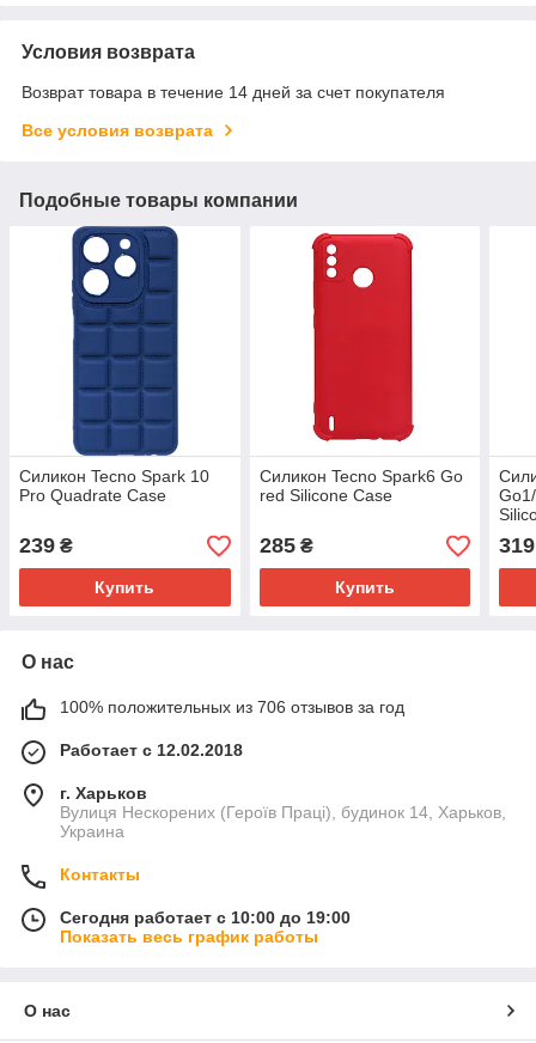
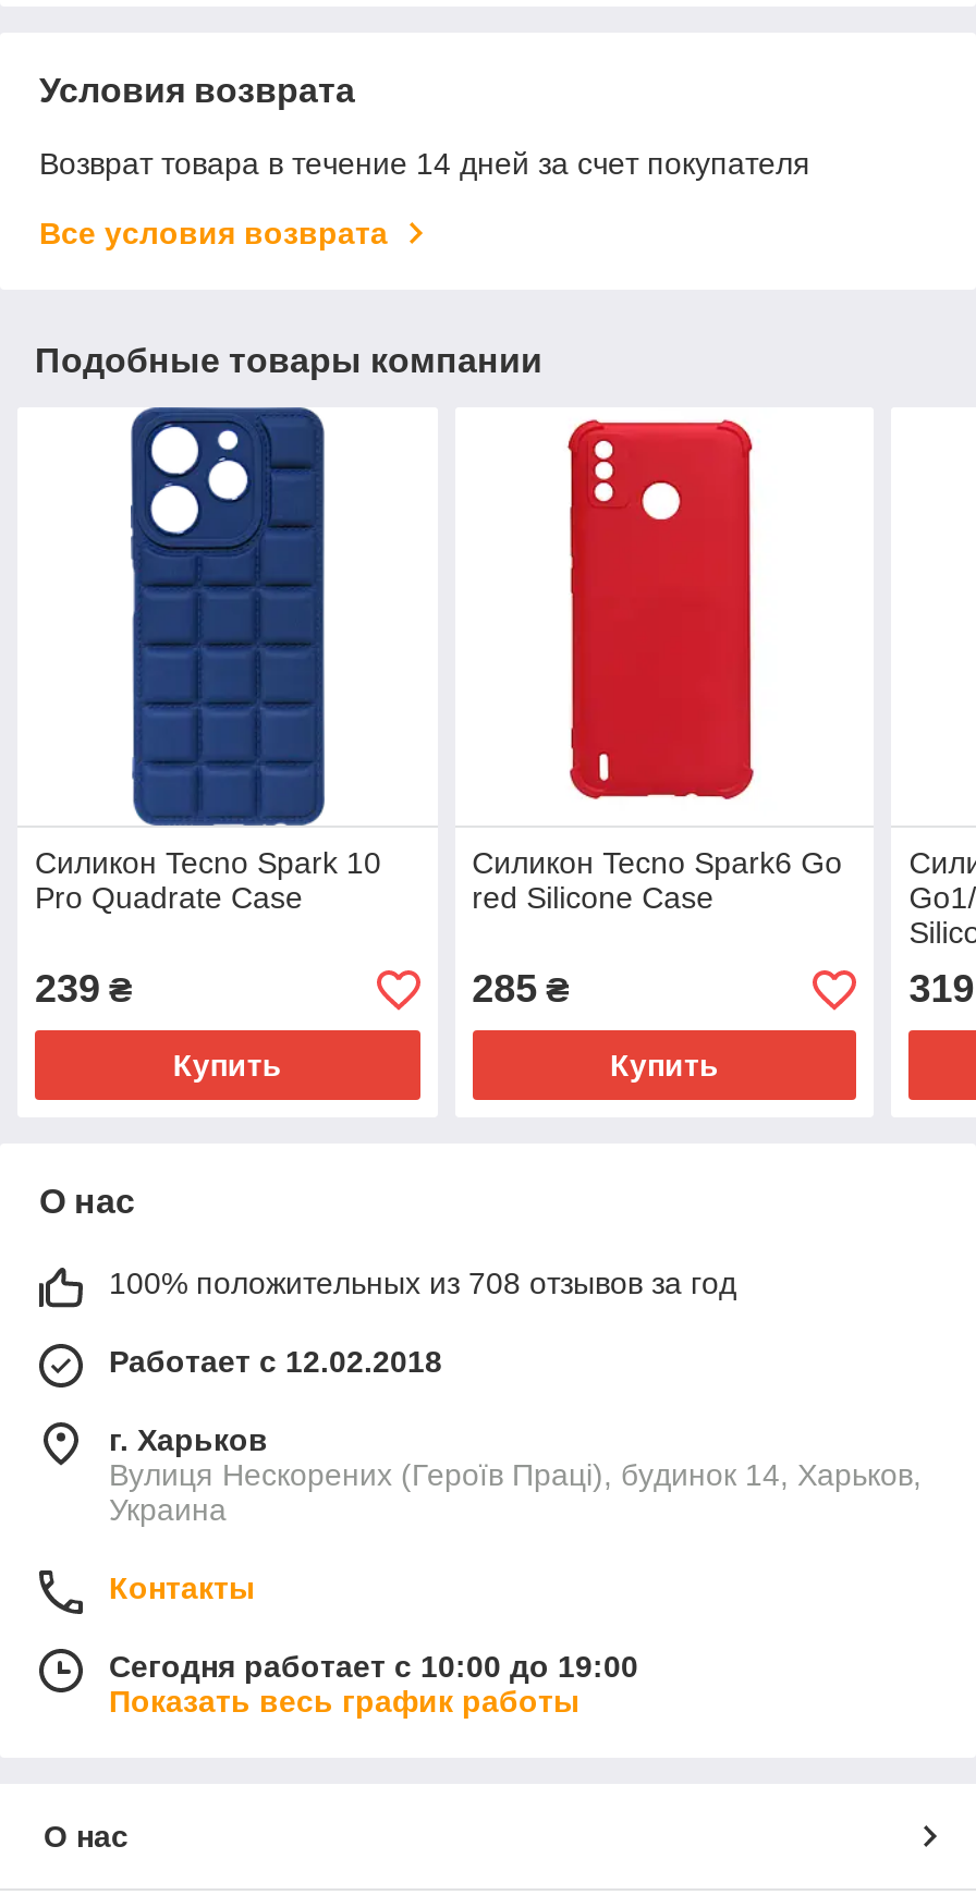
- 100% положительных из 706 отзывов за год
+ 100% положительных из 708 отзывов за год
